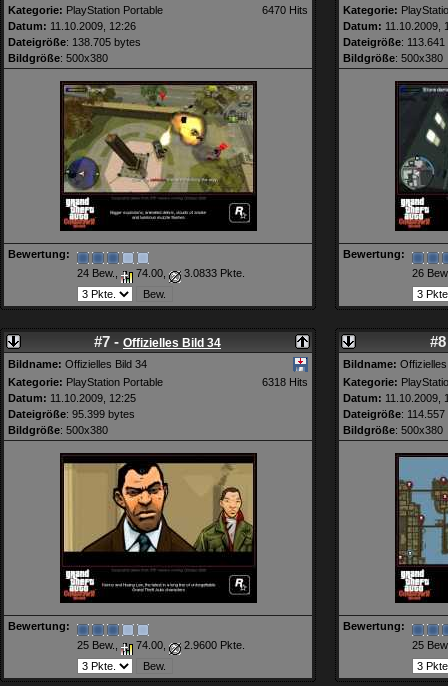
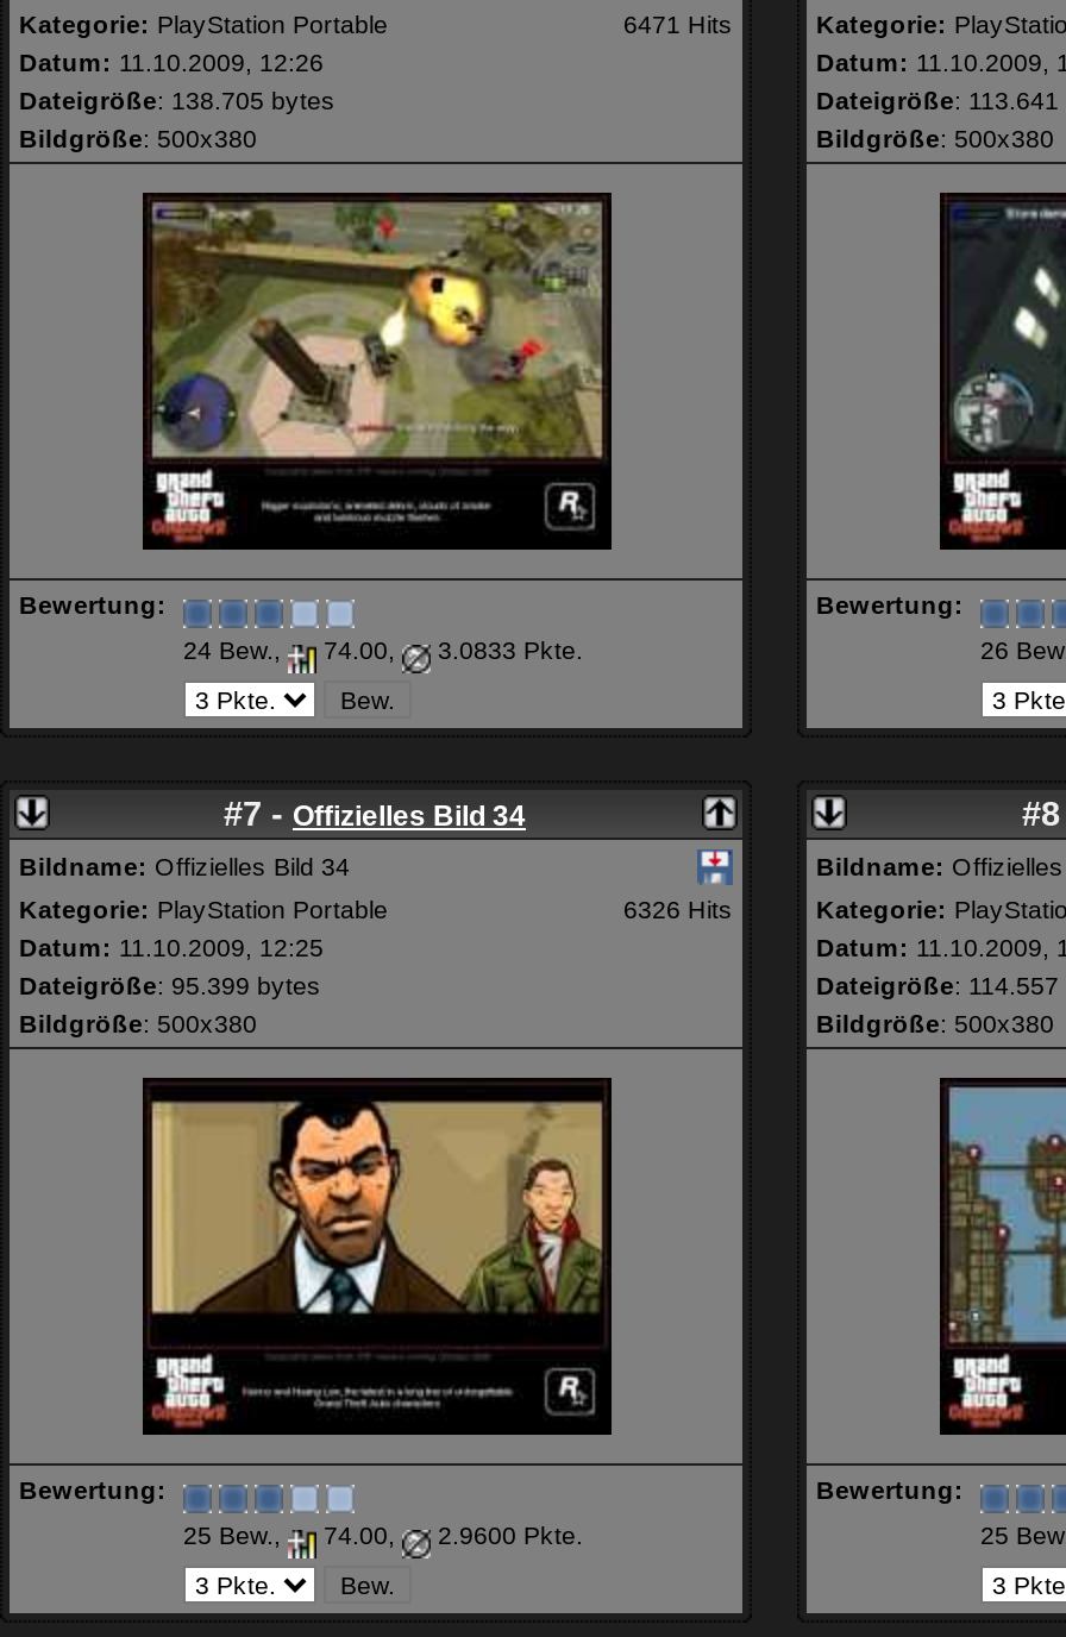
- 6470 Hits
+ 6471 Hits

- 6318 Hits
+ 6326 Hits
